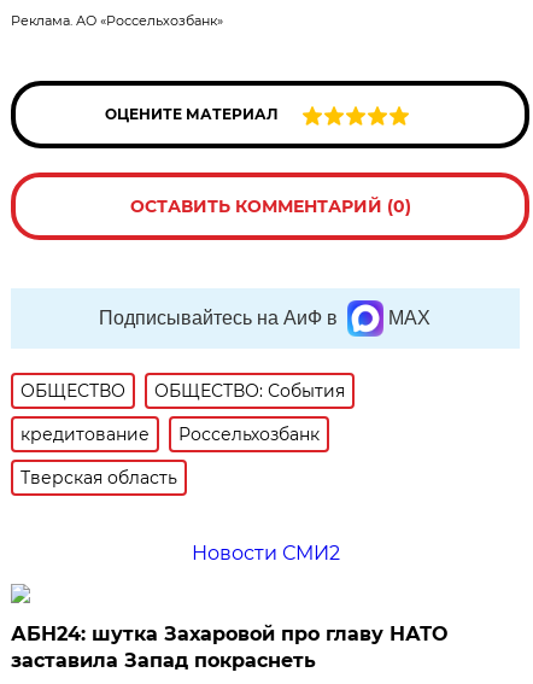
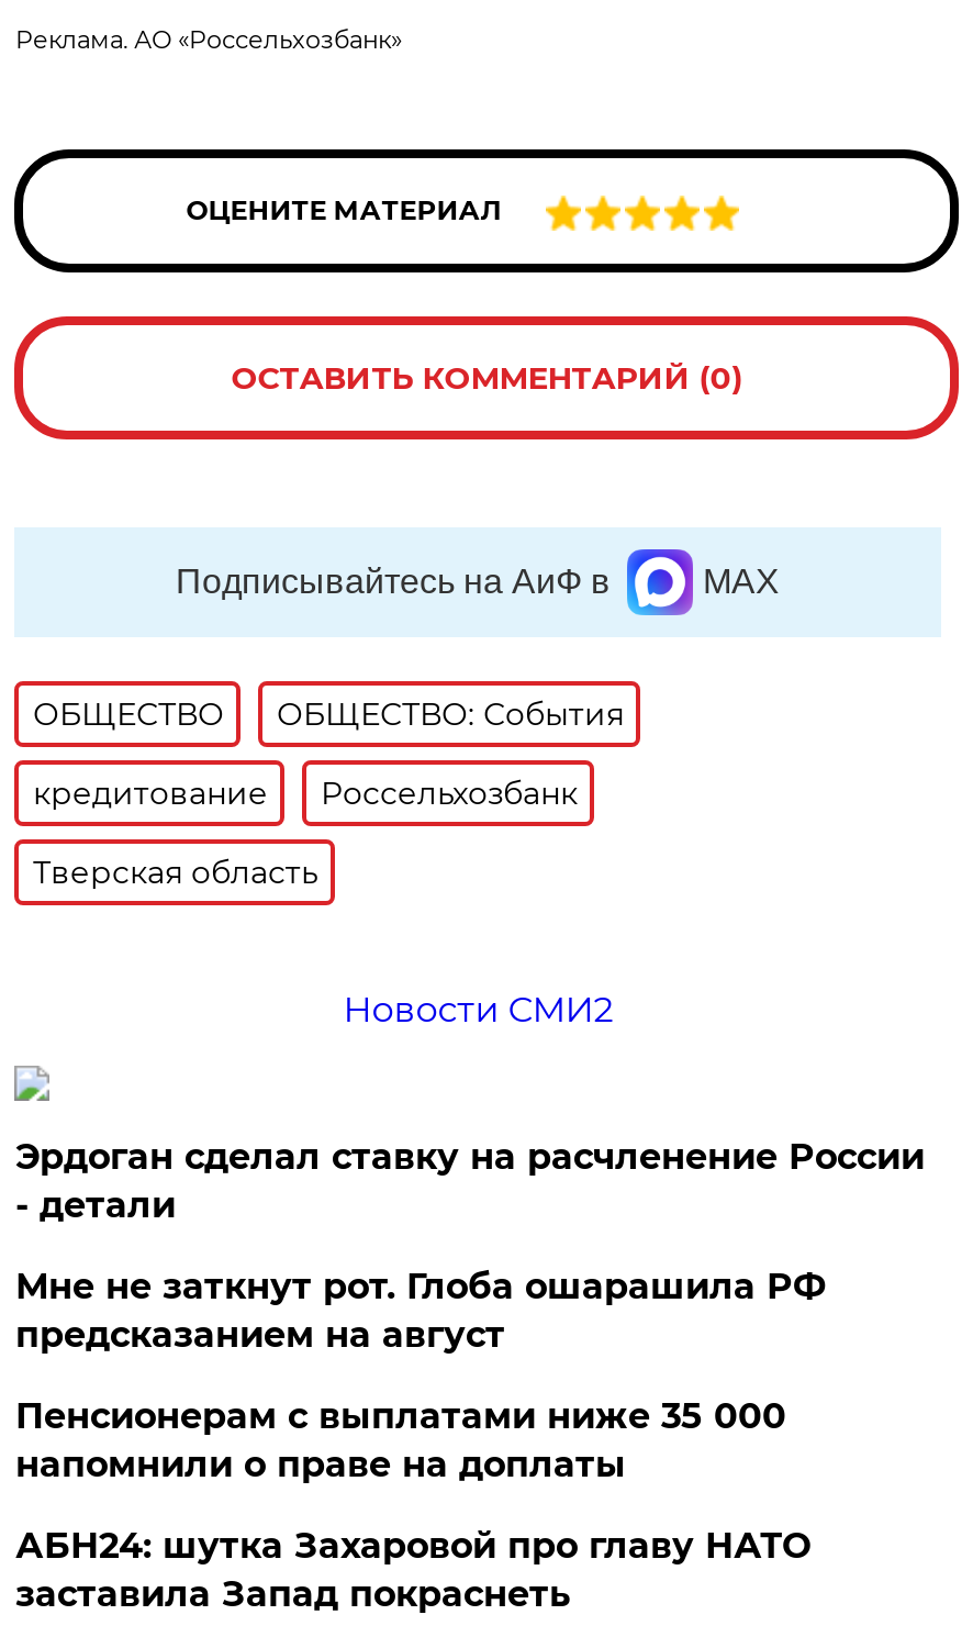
+ Эрдоган сделал ставку на расчленение России
+ - детали
+ Мне не заткнут рот. Глоба ошарашила РФ
+ предсказанием на август
+ Пенсионерам с выплатами ниже 35 000
+ напомнили о праве на доплаты
